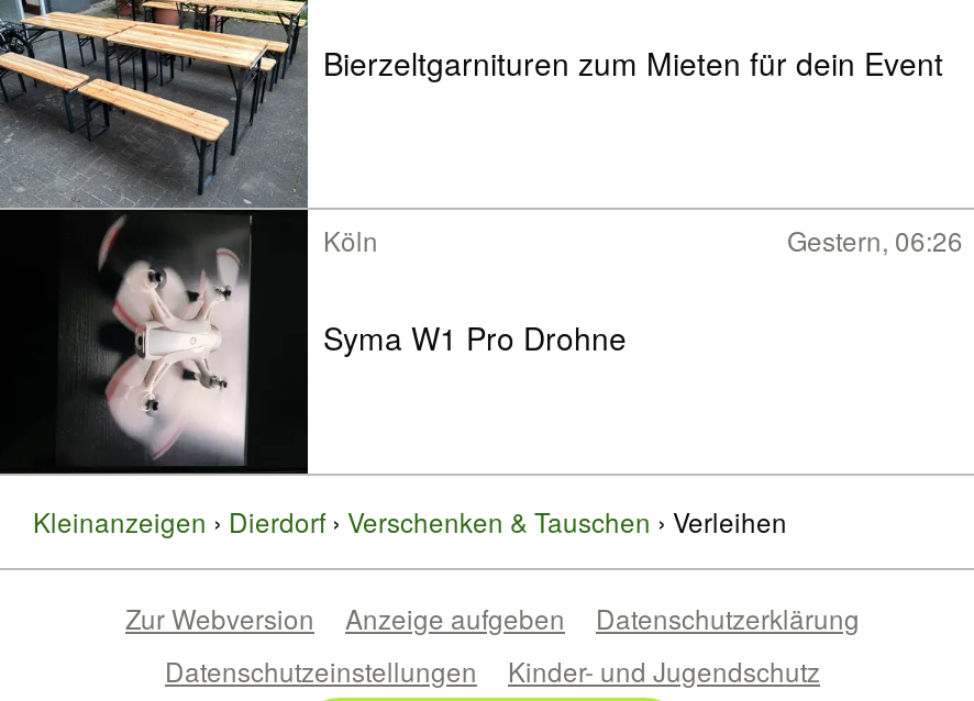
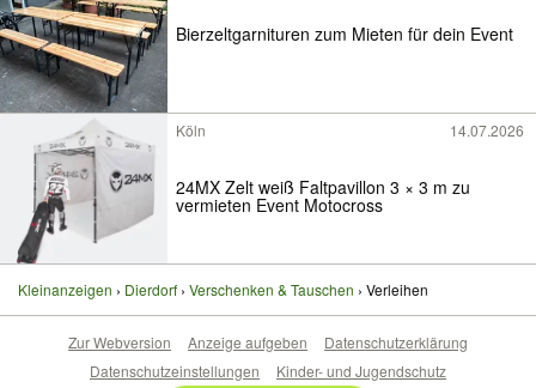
- [image]
- Syma W1 Pro Drohne
+ [image]
+ 24MX Zelt weiß Faltpavillon 3 × 3 m zu
+ vermieten Event Motocross

- Gestern, 06:26
+ 14.07.2026
